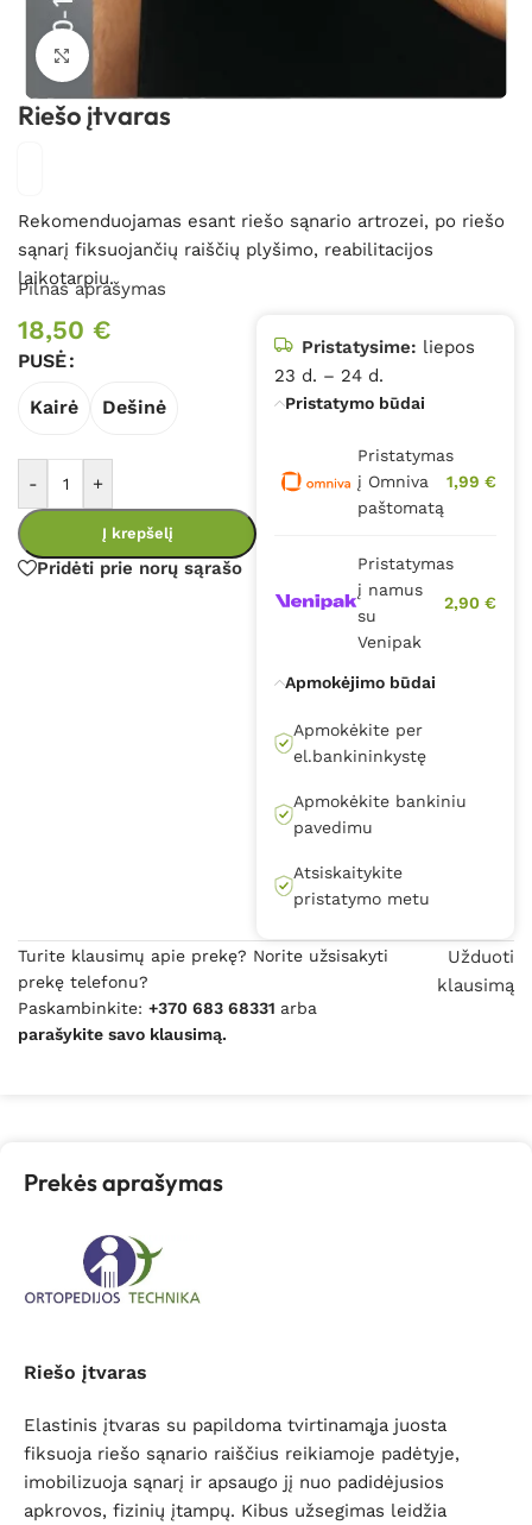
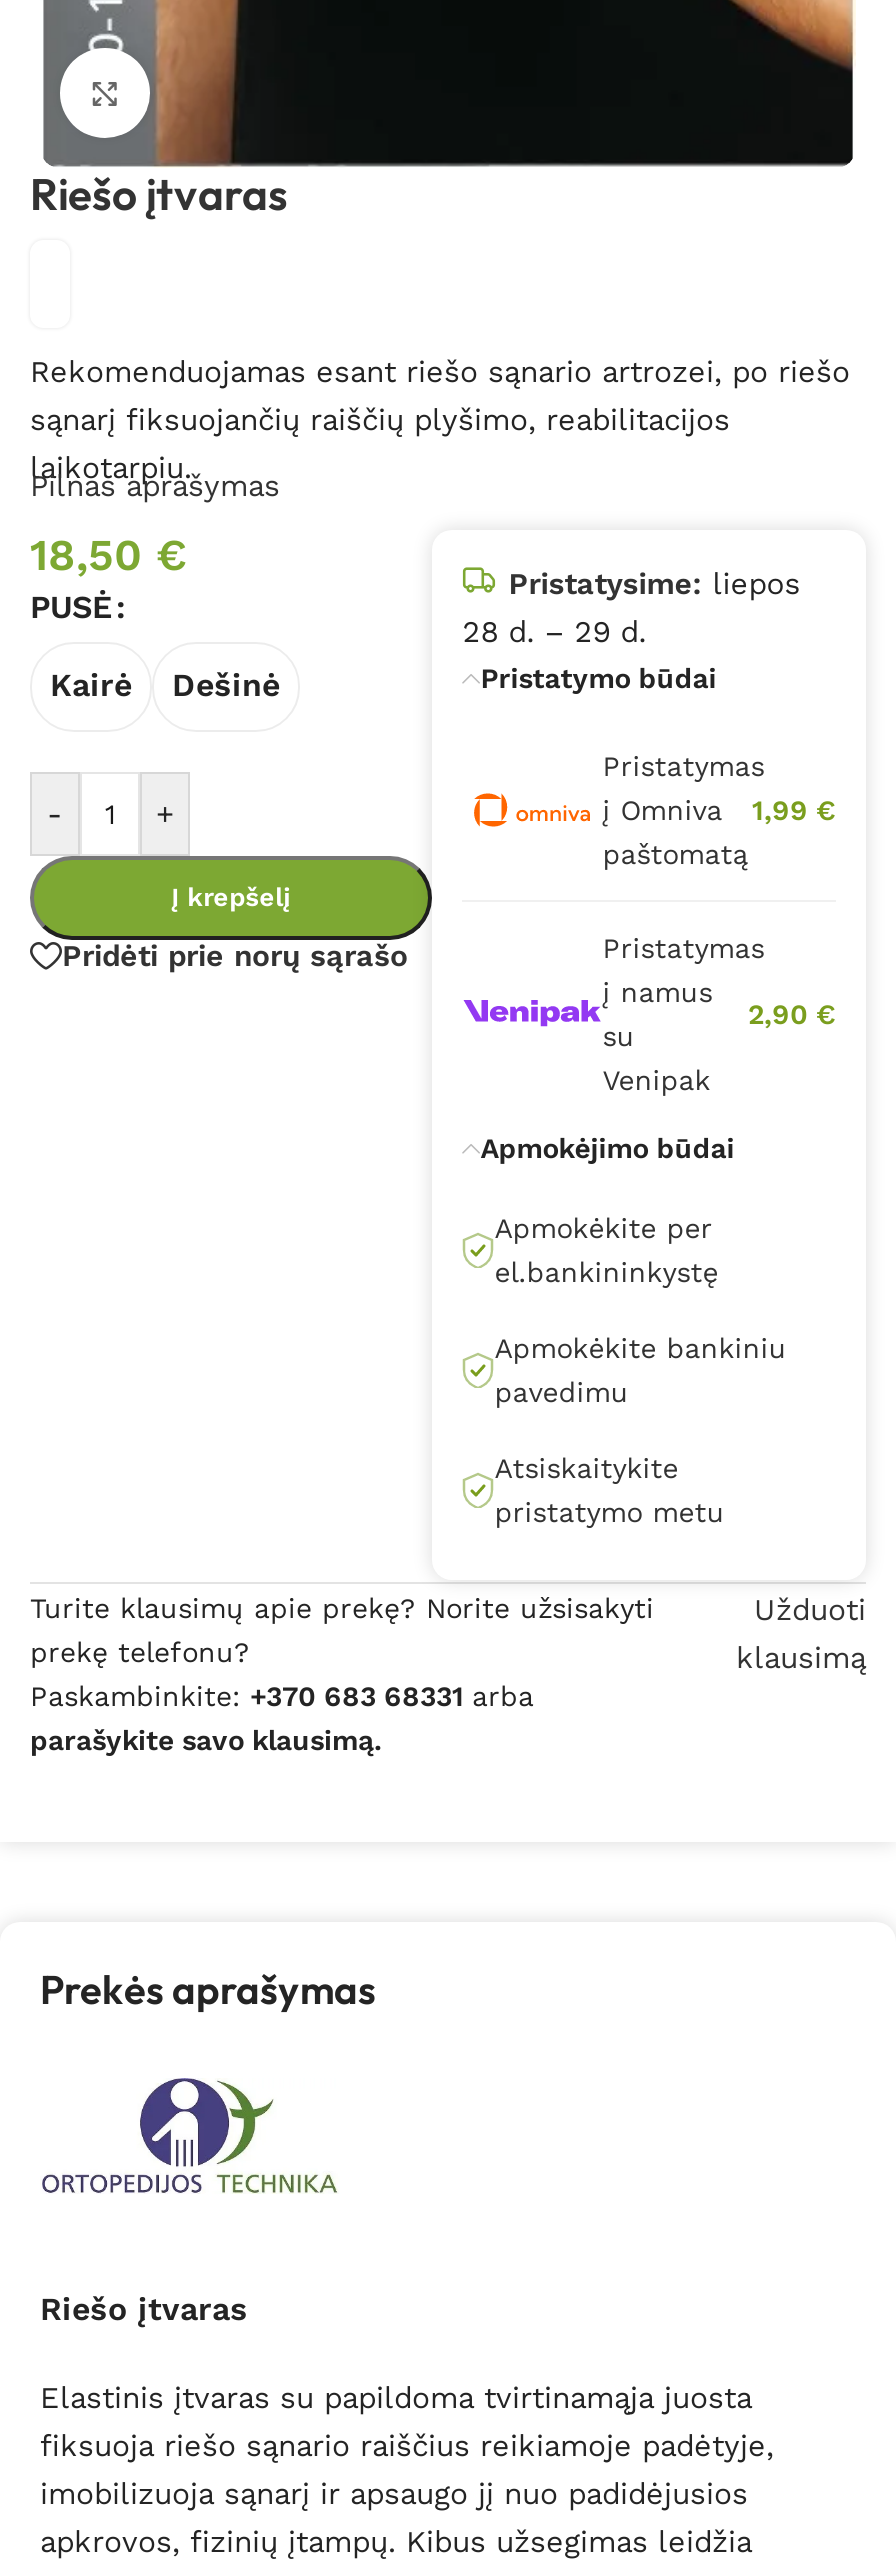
- 23 d. – 24 d.
+ 28 d. – 29 d.
